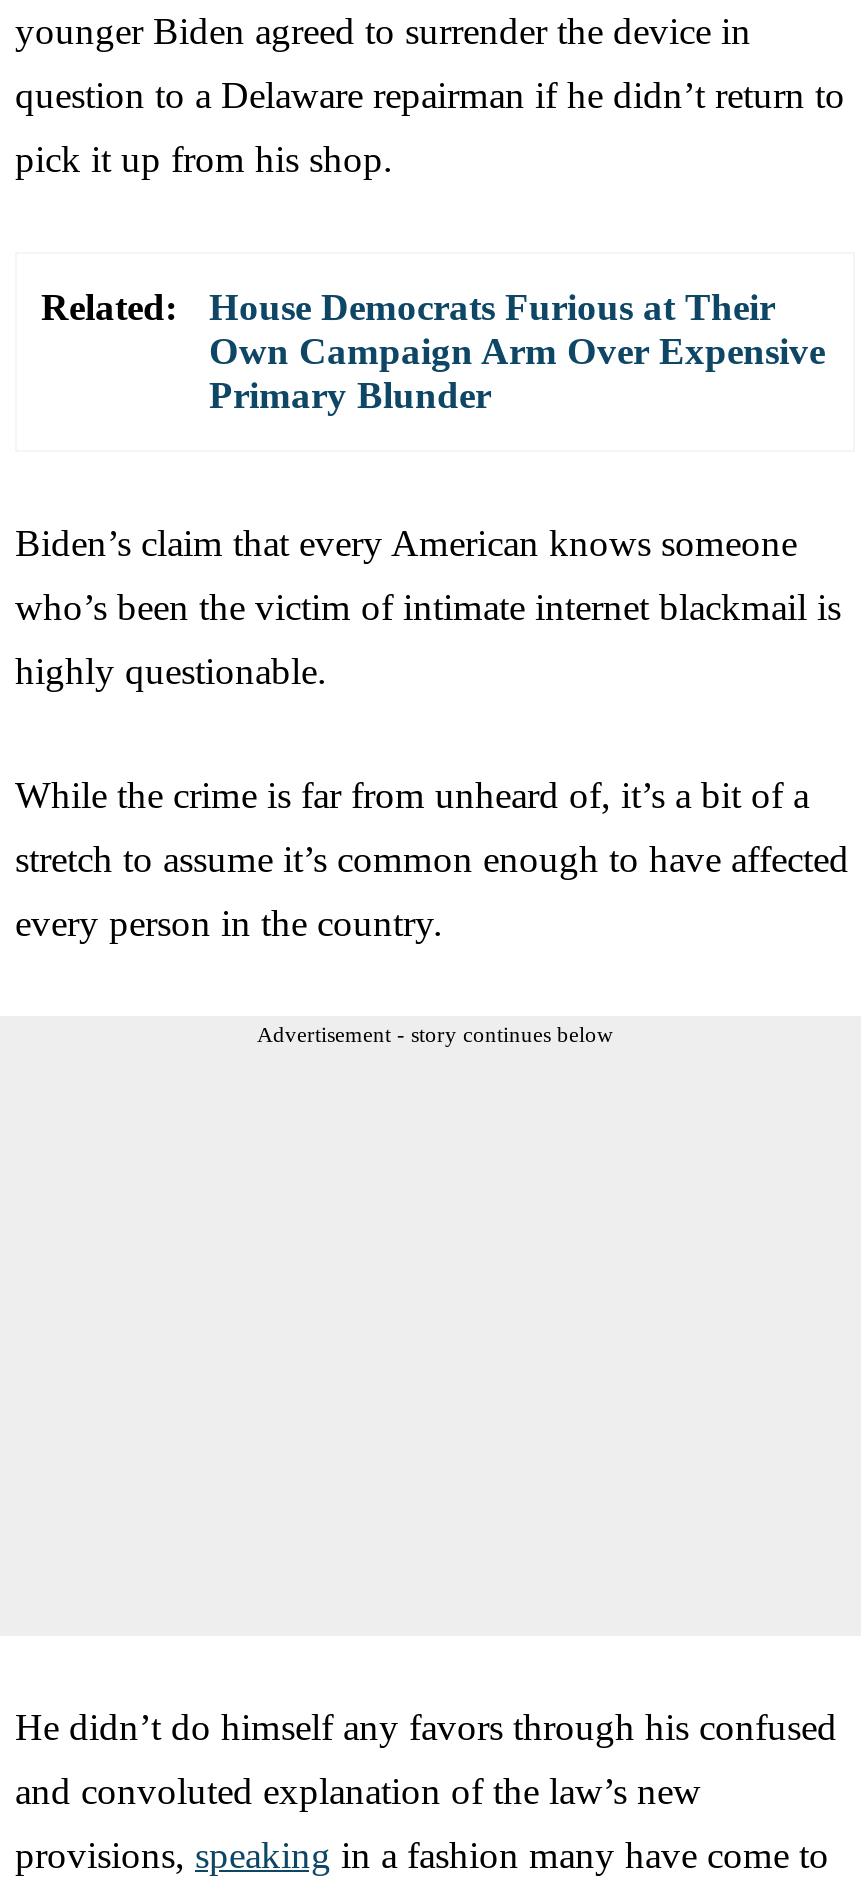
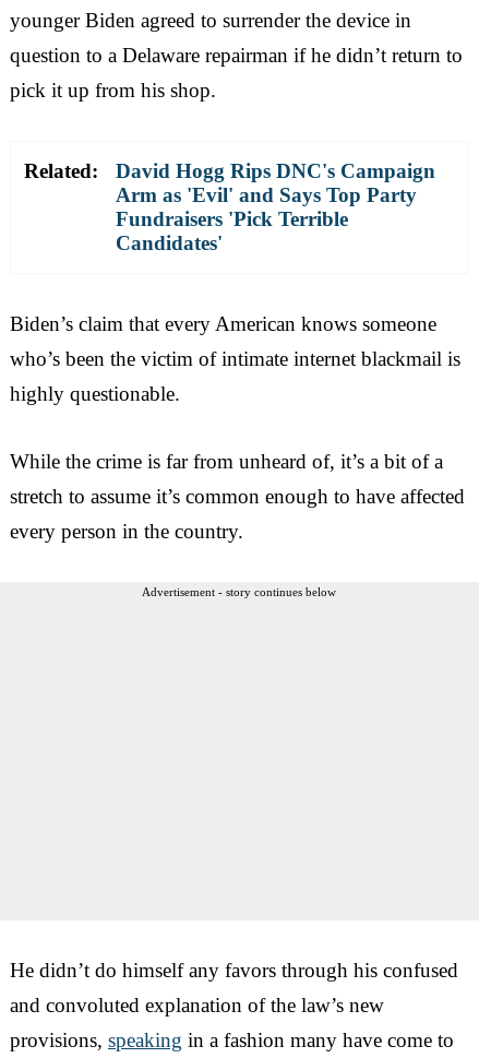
- House Democrats Furious at Their
- Own Campaign Arm Over Expensive
- Primary Blunder
+ David Hogg Rips DNC's Campaign
+ Arm as 'Evil' and Says Top Party
+ Fundraisers 'Pick Terrible
+ Candidates'
